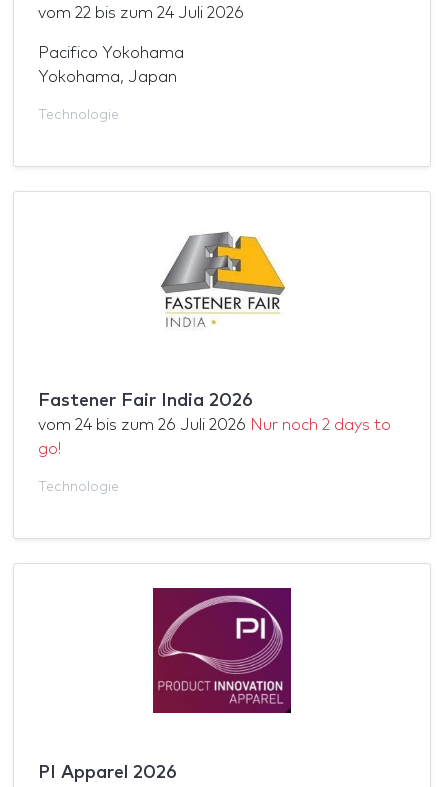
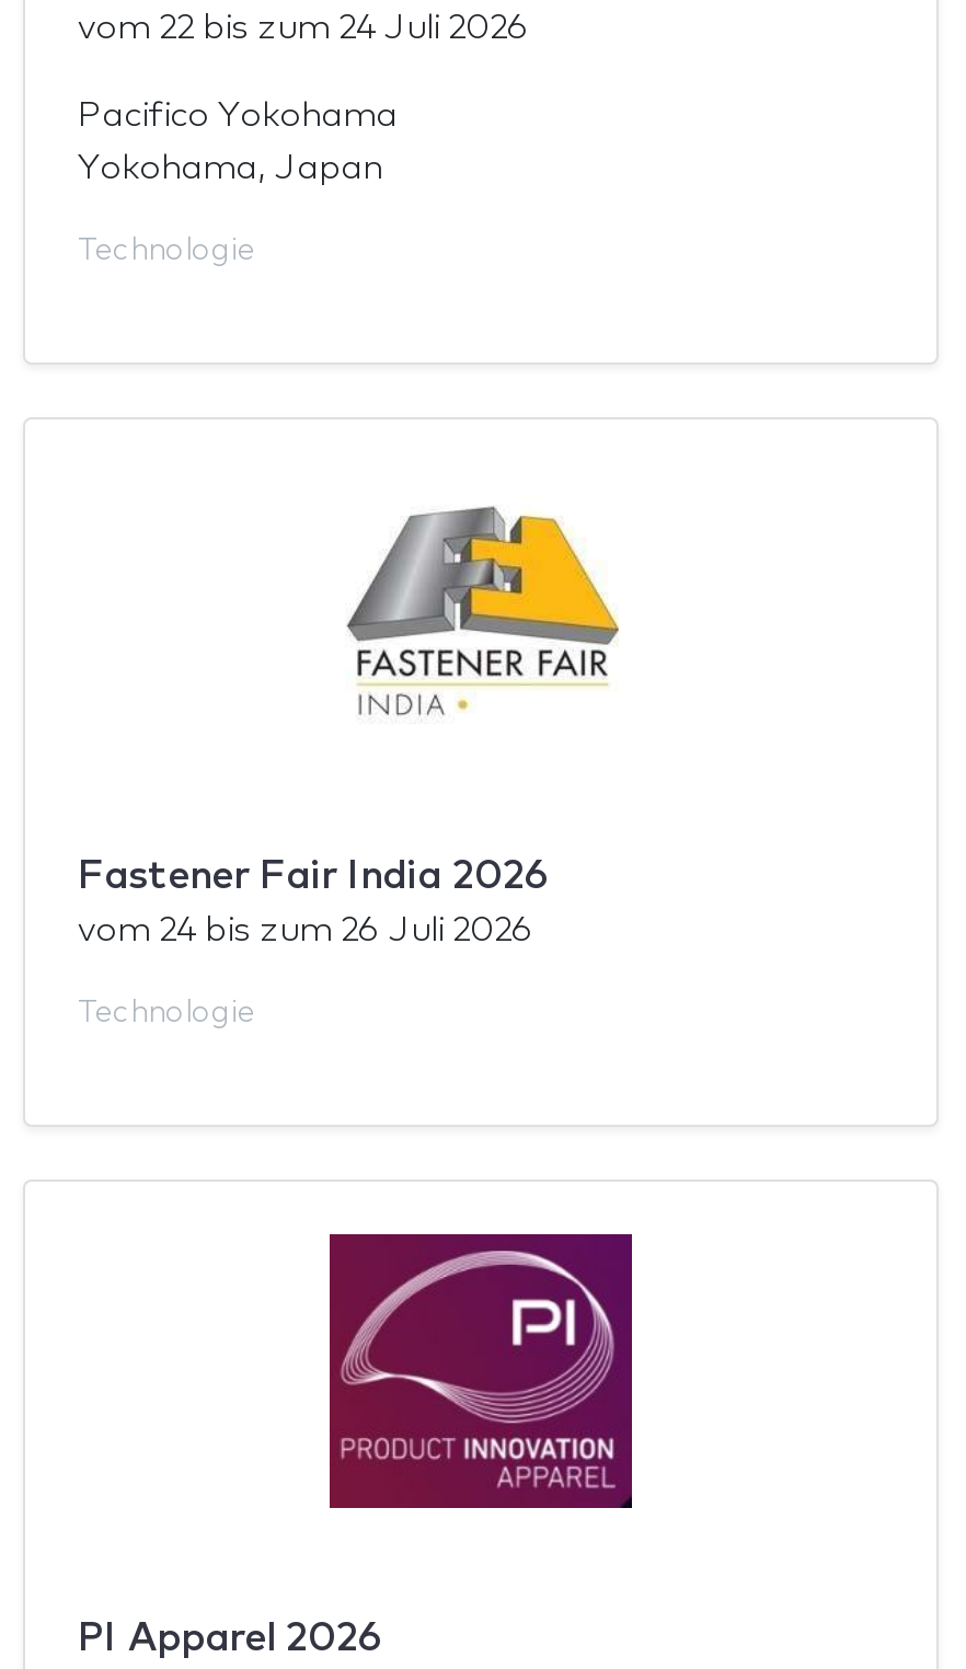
- vom 24 bis zum 26 Juli 2026 Nur noch 2 days to
- go!
+ vom 24 bis zum 26 Juli 2026
